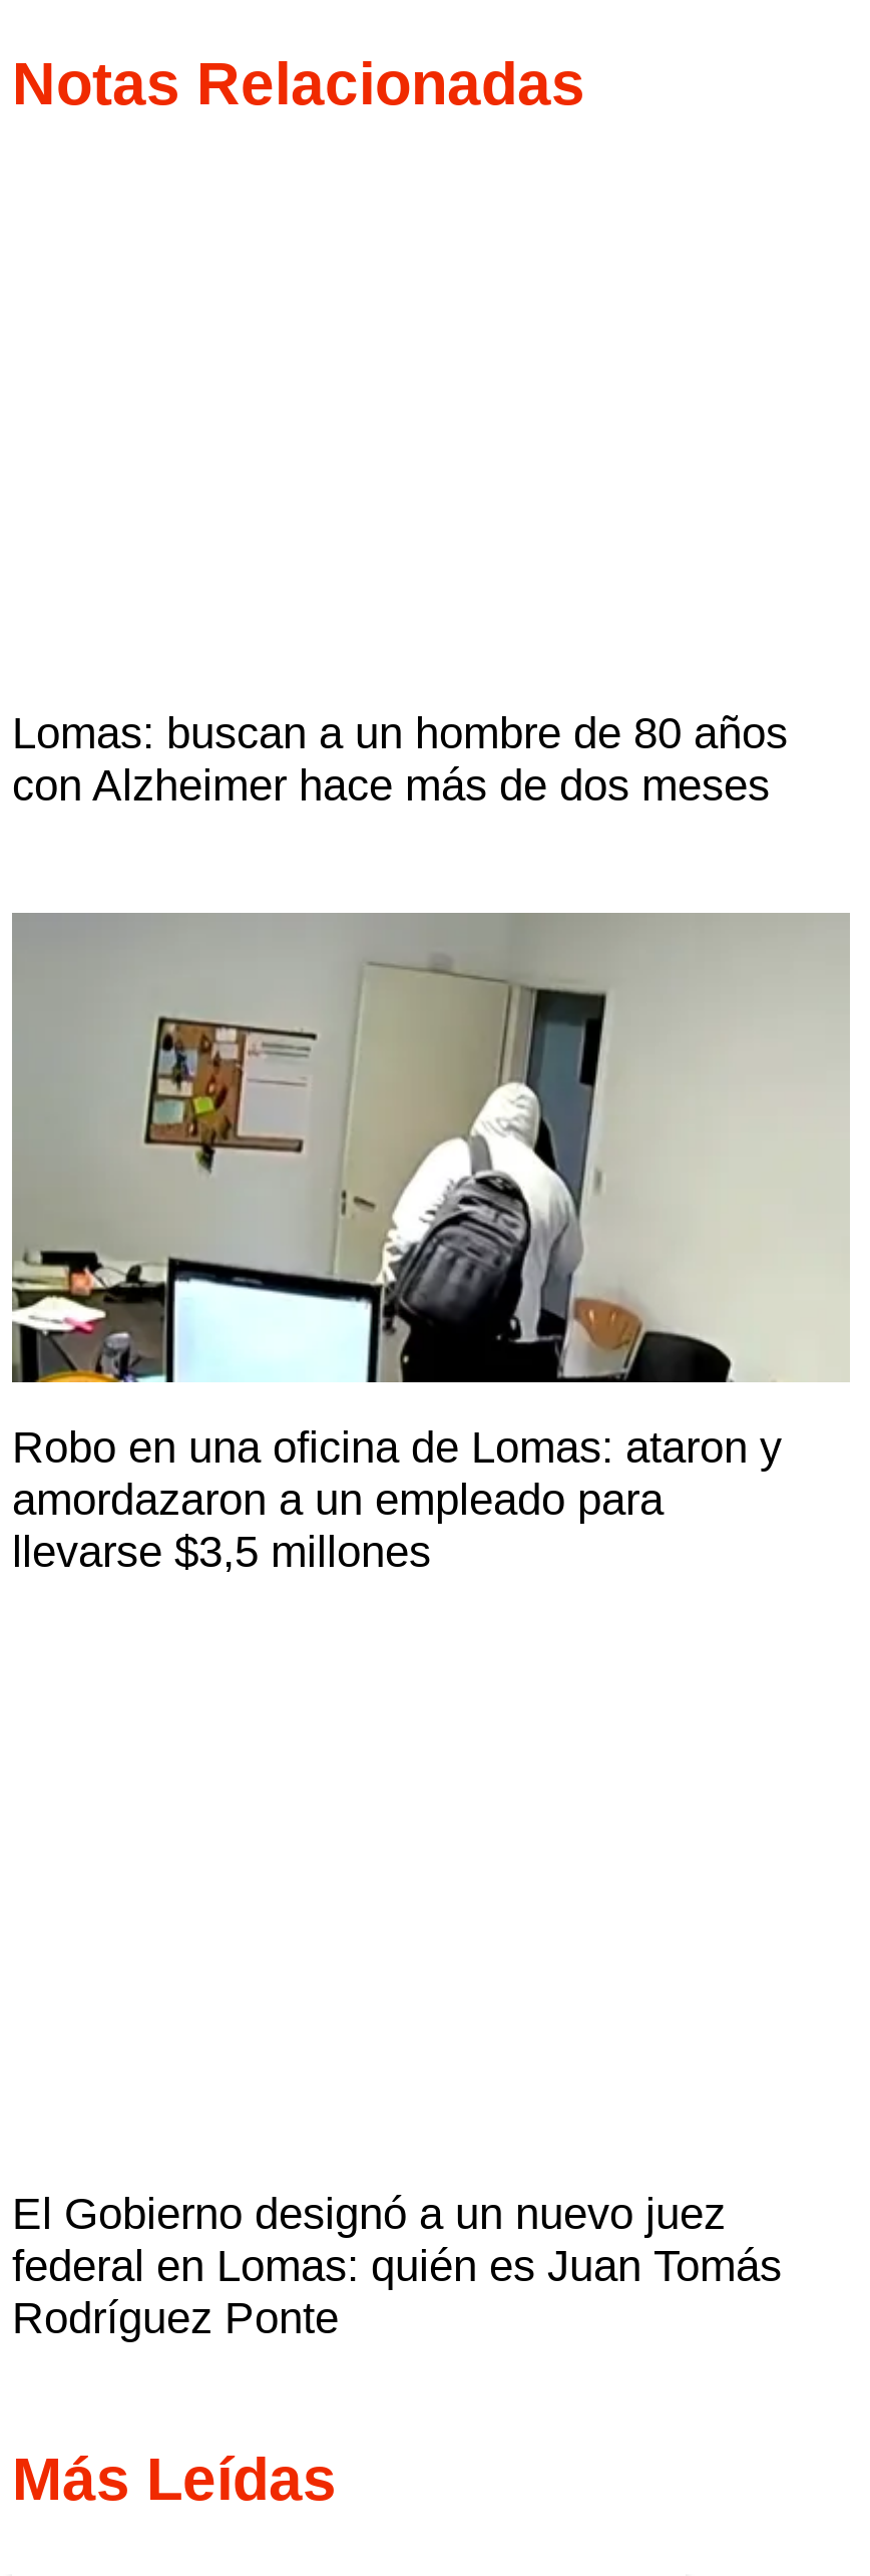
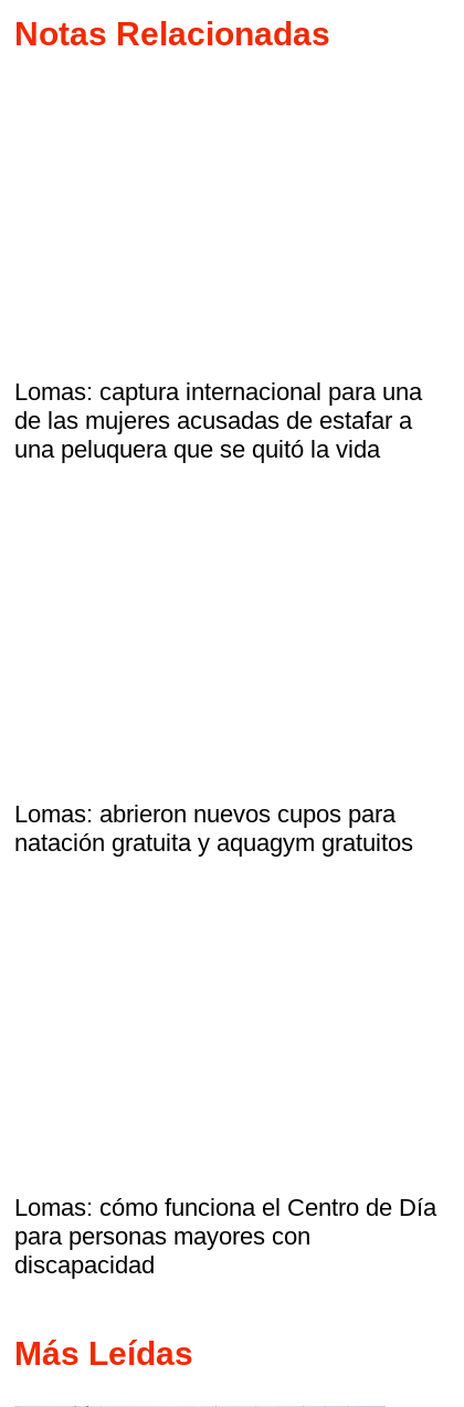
- Lomas: buscan a un hombre de 80 años
- con Alzheimer hace más de dos meses
+ Lomas: captura internacional para una
+ de las mujeres acusadas de estafar a
+ una peluquera que se quitó la vida

- [image]

- Robo en una oficina de Lomas: ataron y
- amordazaron a un empleado para
- llevarse $3,5 millones
+ Lomas: abrieron nuevos cupos para
+ natación gratuita y aquagym gratuitos

- El Gobierno designó a un nuevo juez
- federal en Lomas: quién es Juan Tomás
- Rodríguez Ponte
+ Lomas: cómo funciona el Centro de Día
+ para personas mayores con
+ discapacidad
